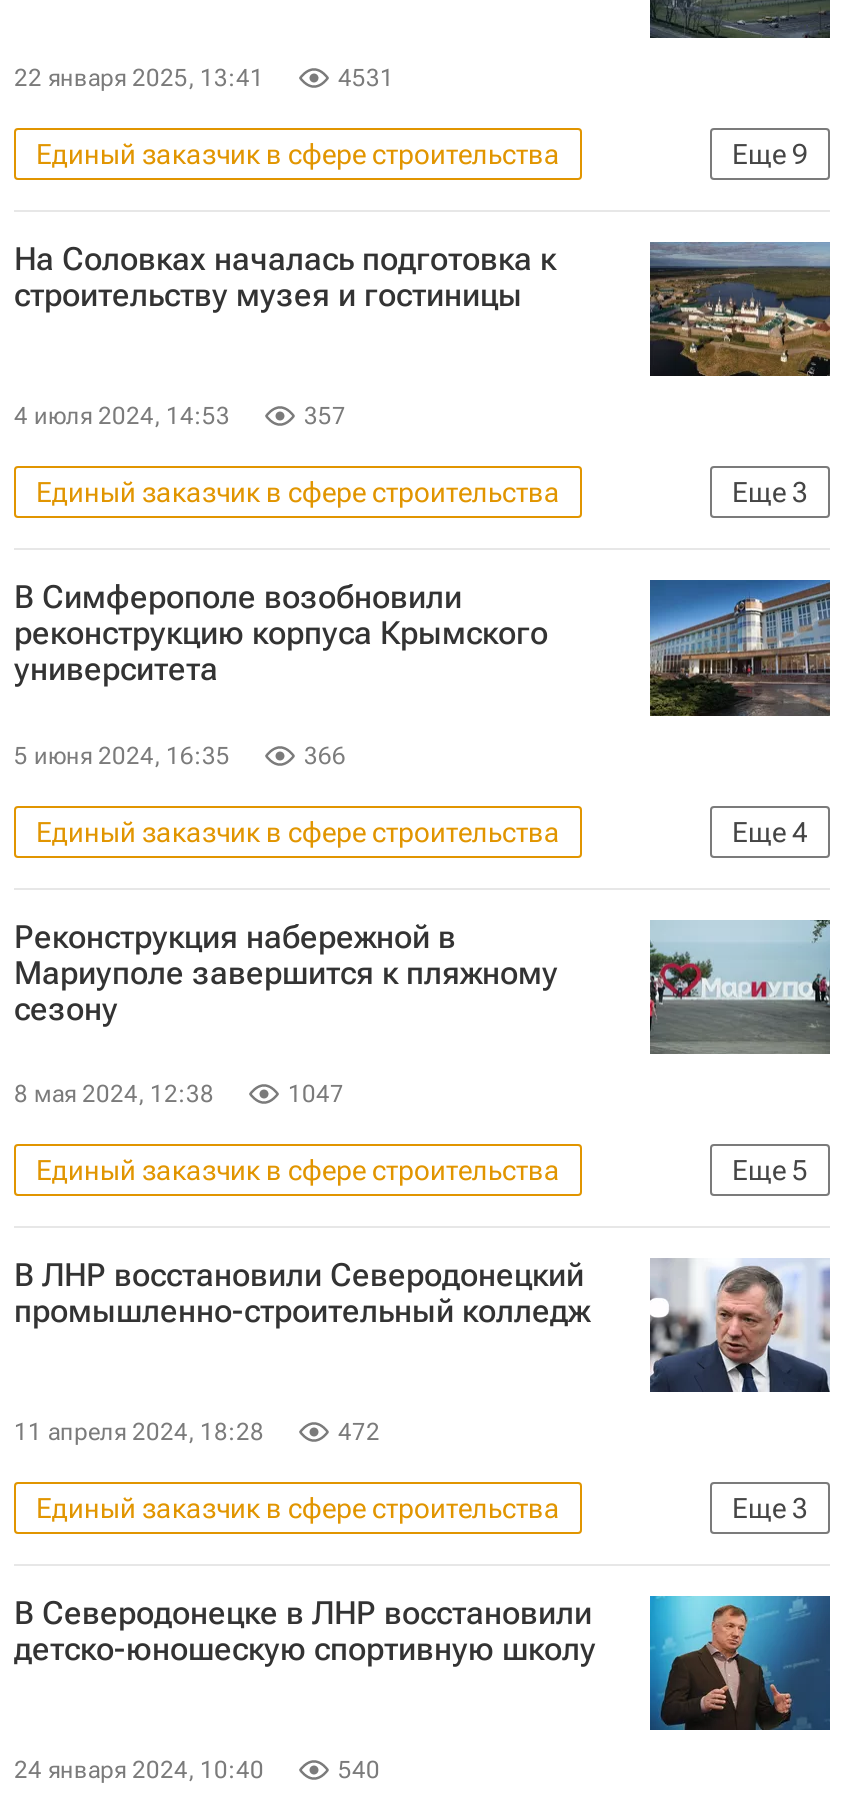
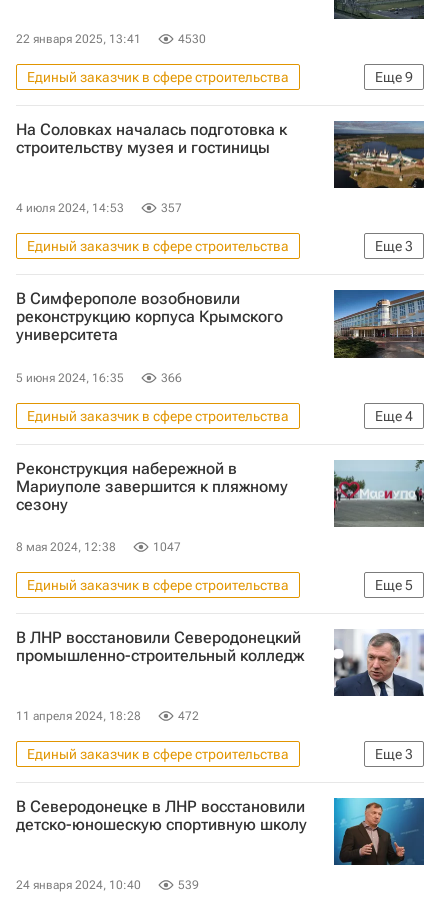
- 4531
+ 4530

- 540
+ 539
